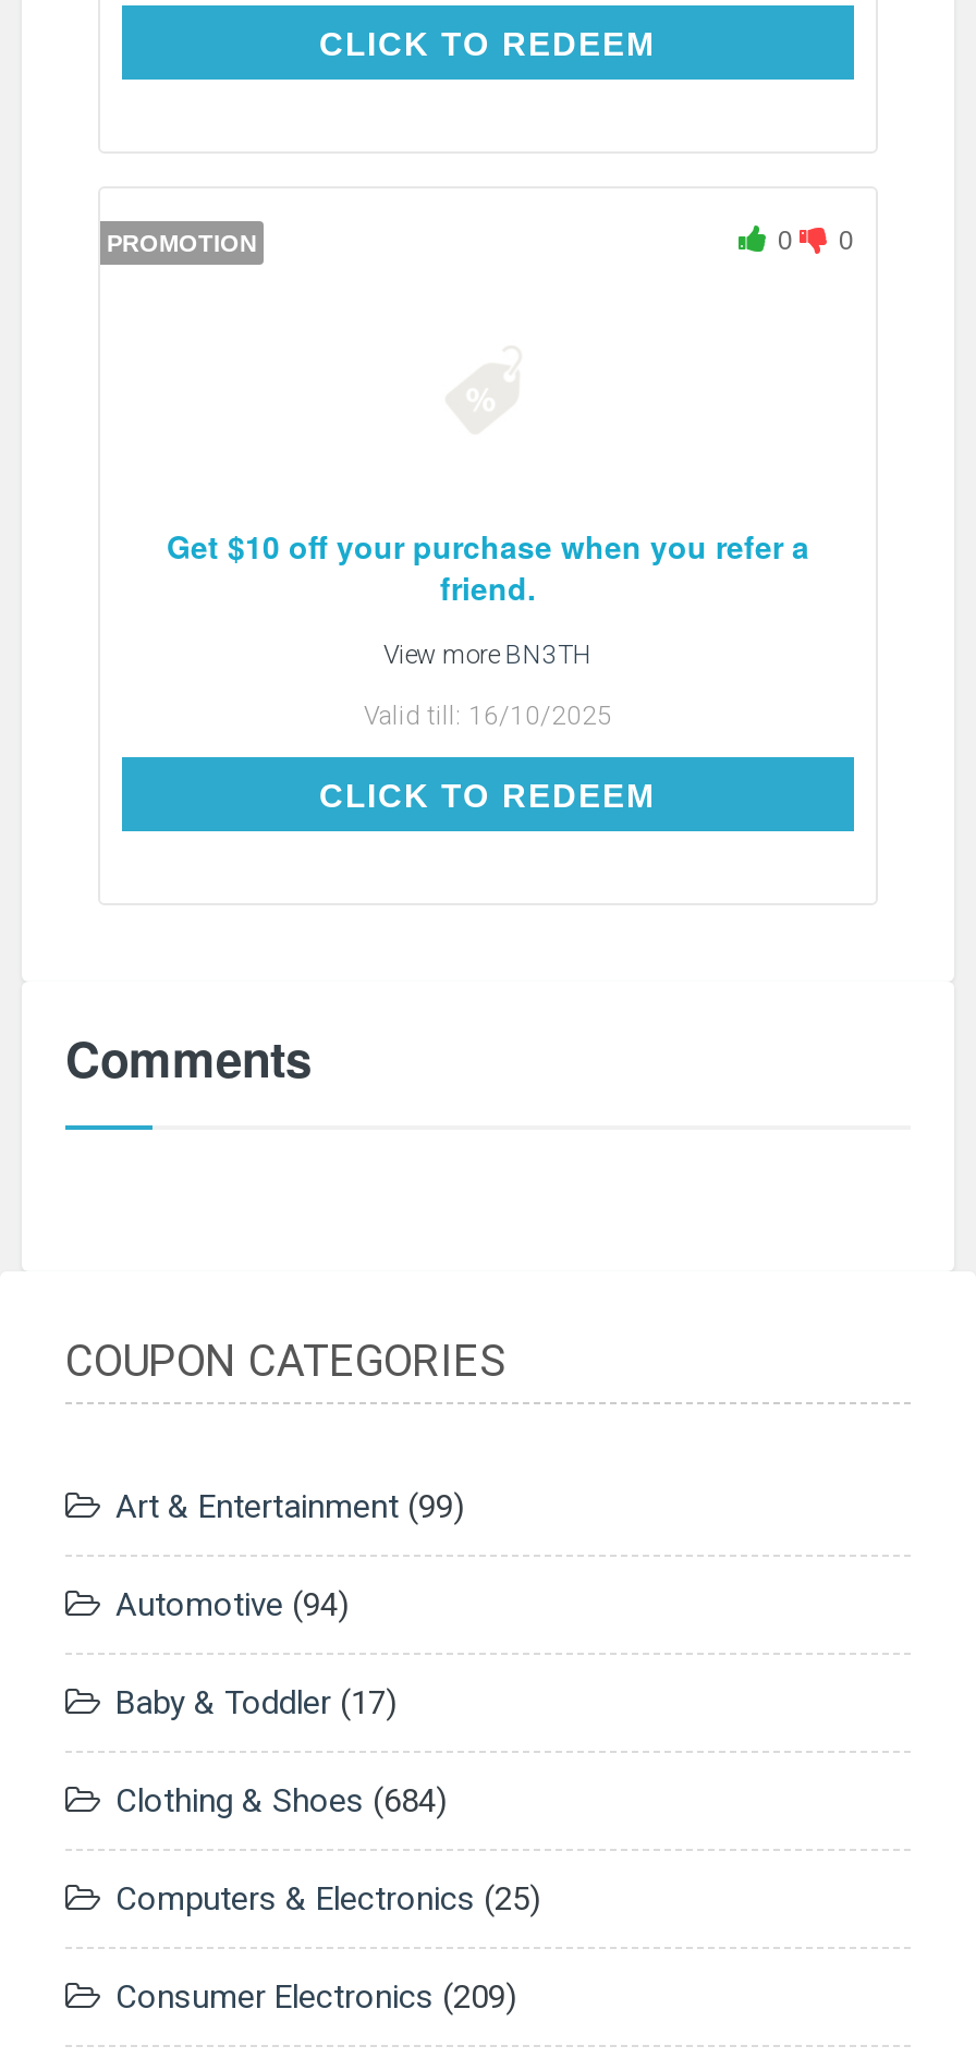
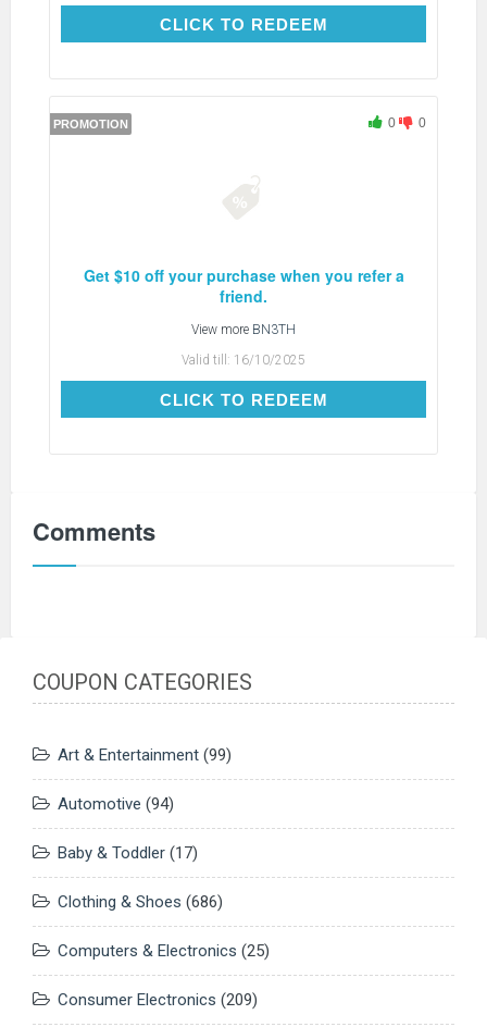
- Clothing & Shoes (684)
+ Clothing & Shoes (686)
